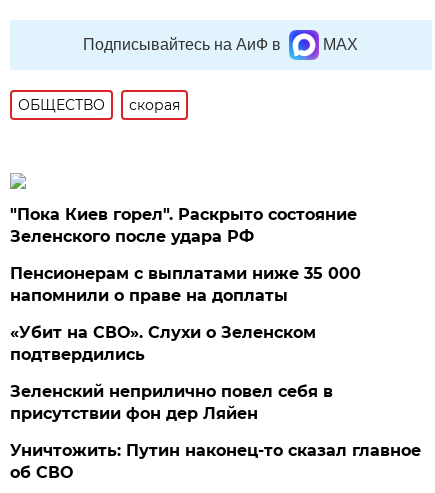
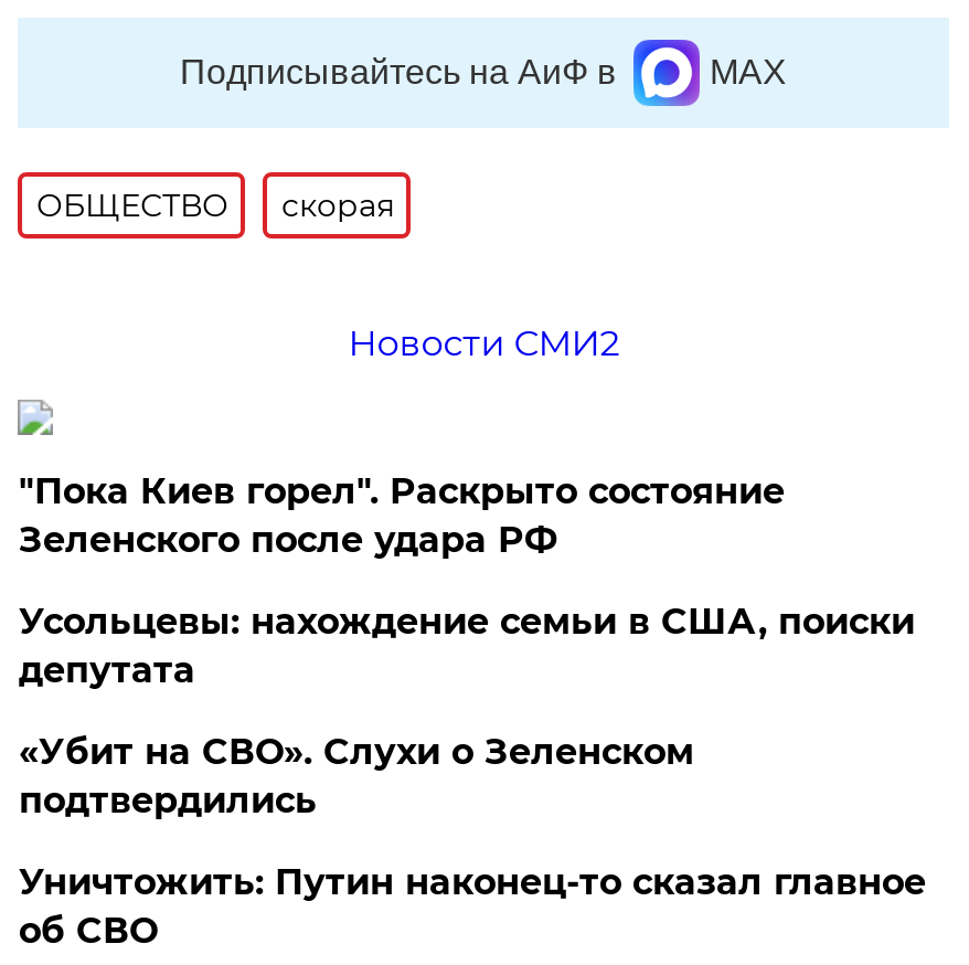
+ Новости СМИ2

moved down: "Пока Киев горел". Раскрыто состояние | Зеленского после удара РФ

- Пенсионерам с выплатами ниже 35 000
- напомнили о праве на доплаты
+ Усольцевы: нахождение семьи в США, поиски
+ депутата

moved down: «Убит на СВО». Слухи о Зеленском | подтвердились

- Зеленский неприлично повел cебя в
- присутствии фон дер Ляйен
